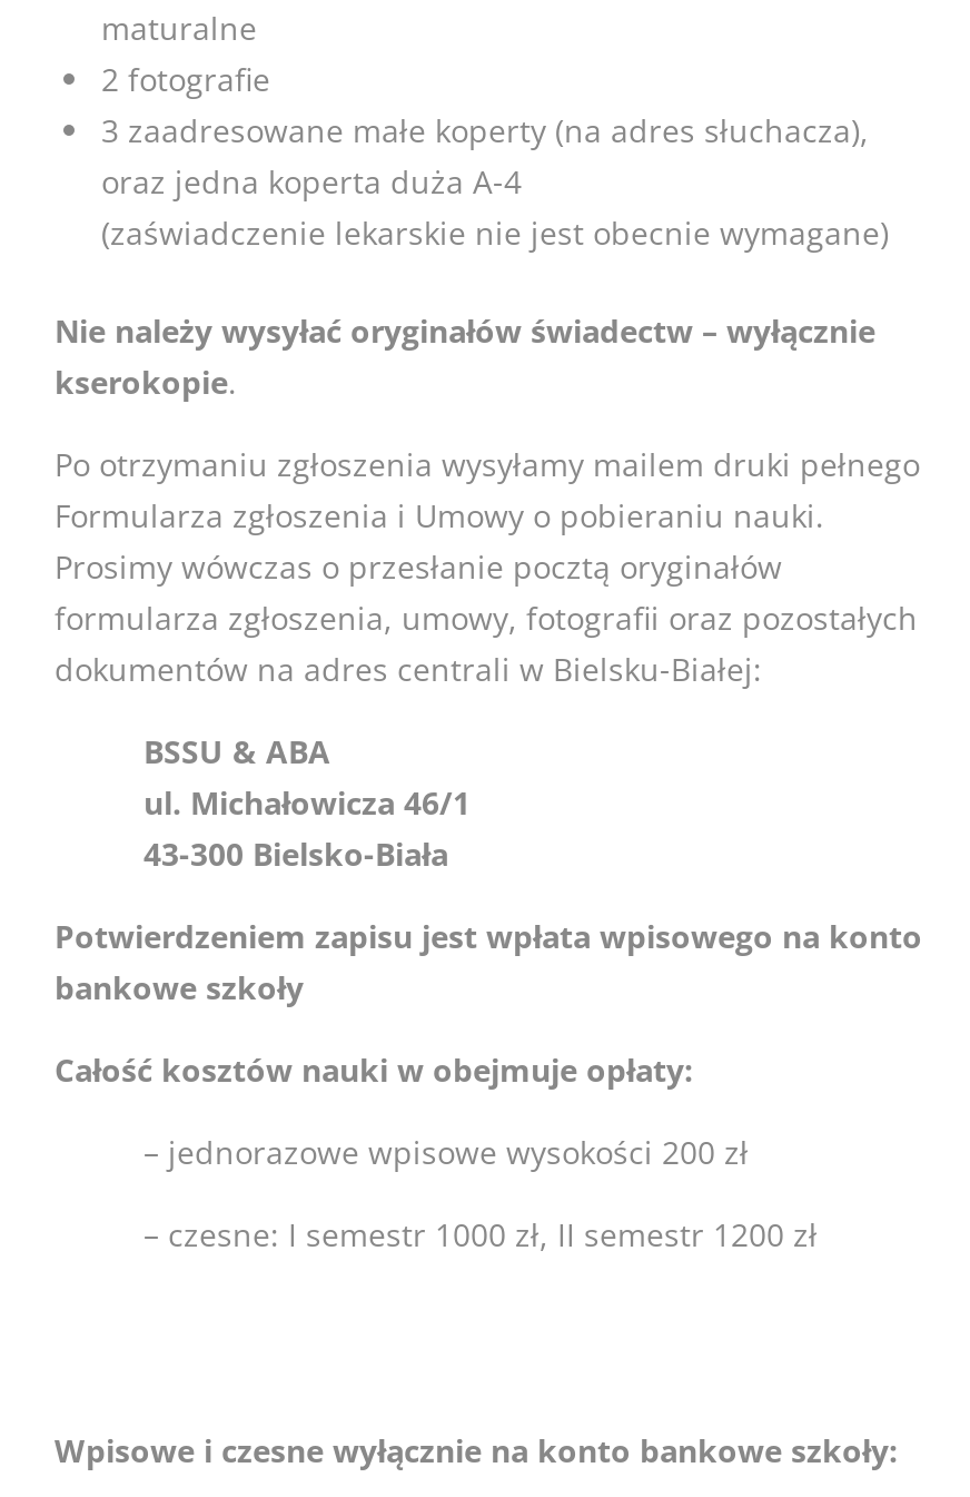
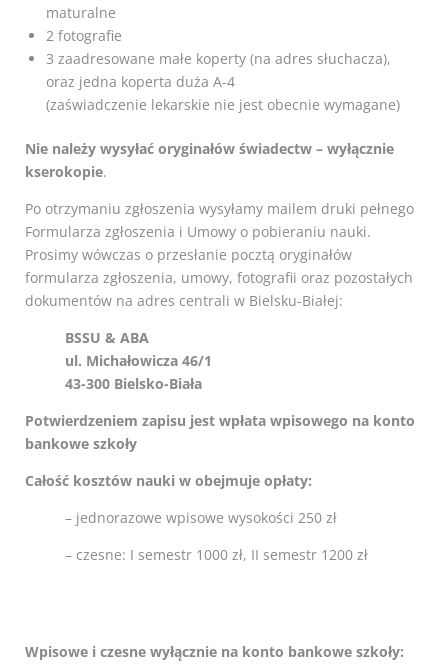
- – jednorazowe wpisowe wysokości 200 zł
+ – jednorazowe wpisowe wysokości 250 zł
